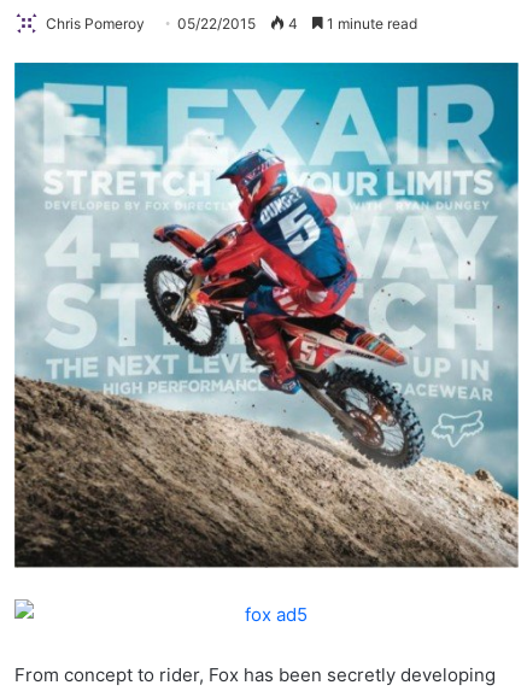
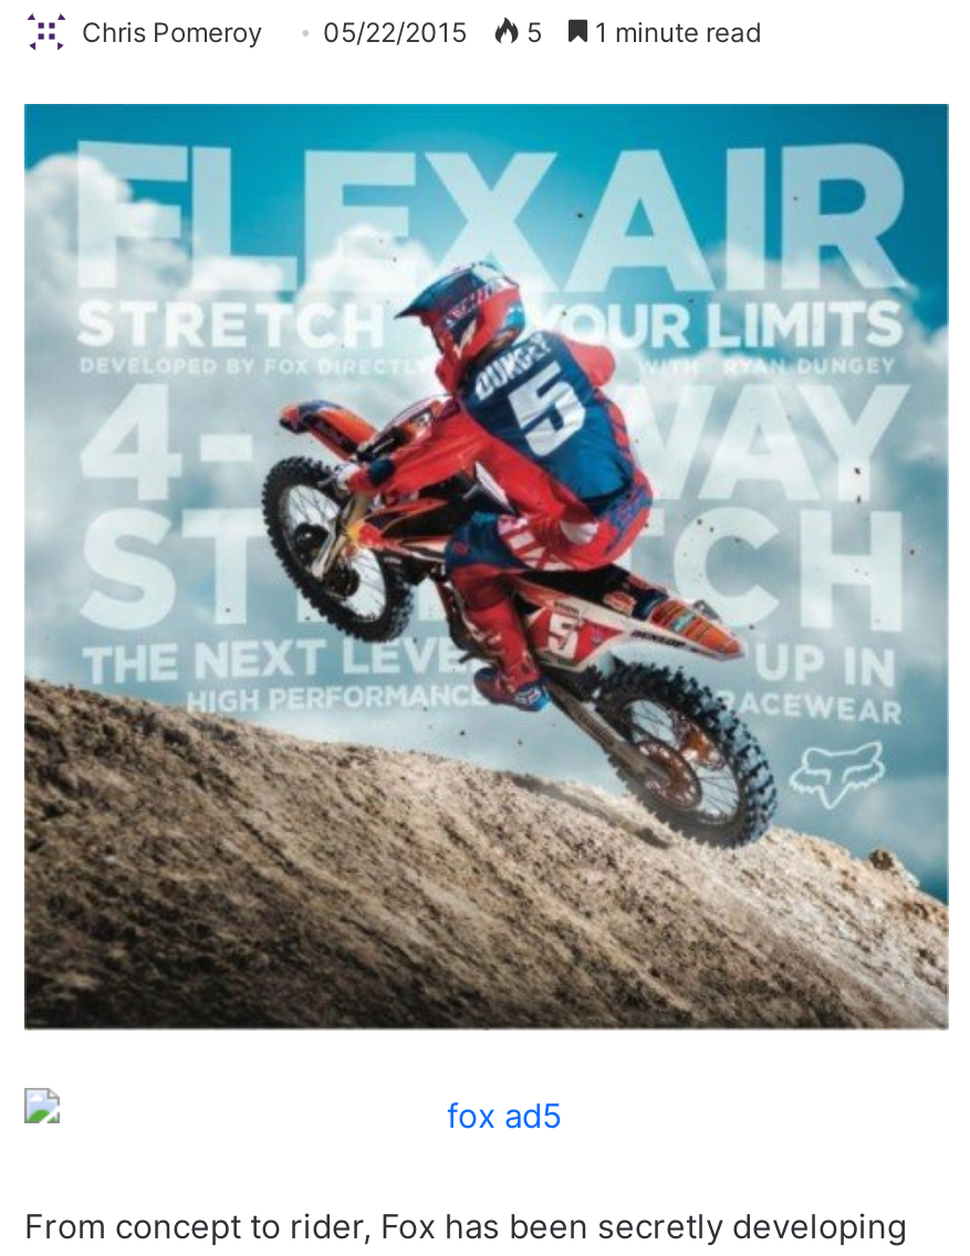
- Chris Pomeroy 05/22/2015 4 1 minute read
+ Chris Pomeroy 05/22/2015 5 1 minute read
